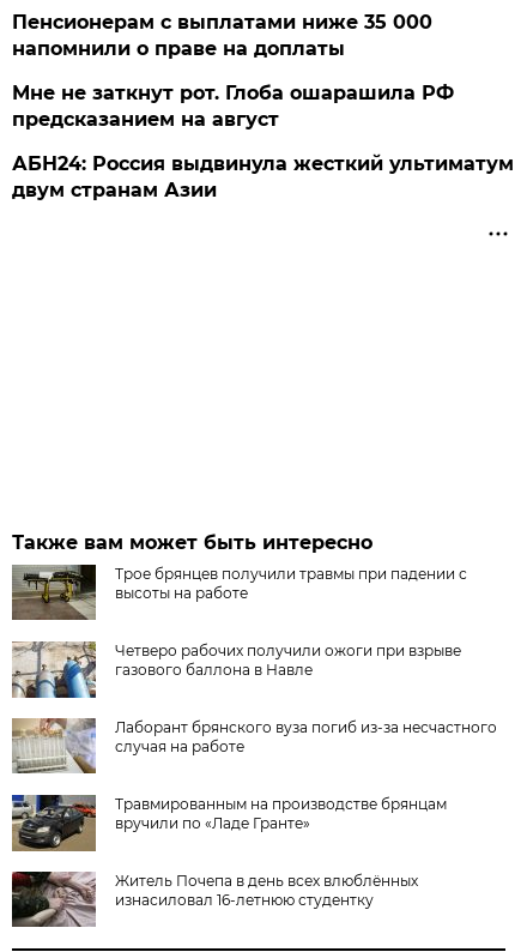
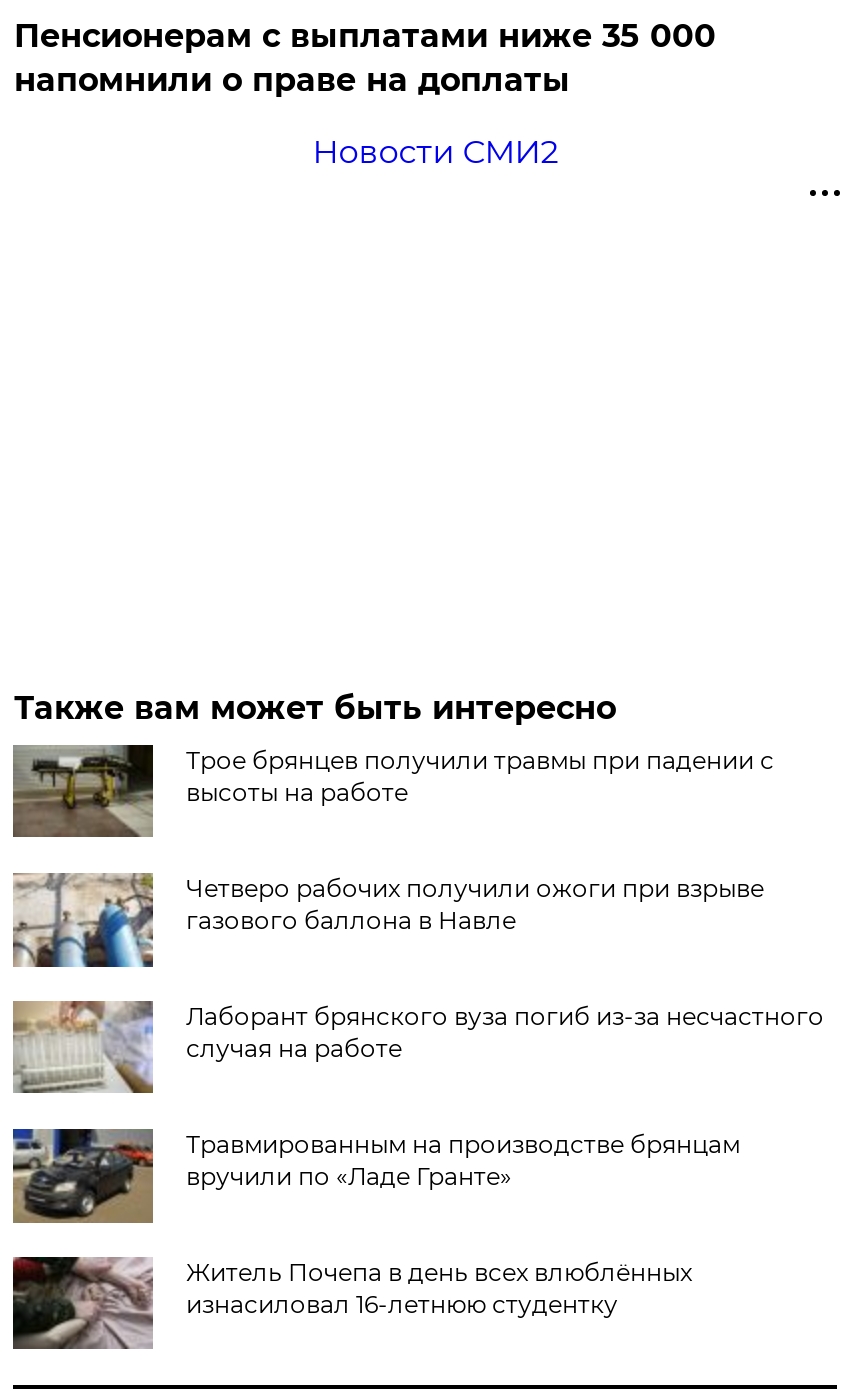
- Мне не заткнут рот. Глоба ошарашила РФ
- предсказанием на август
- АБН24: Россия выдвинула жесткий ультиматум
- двум странам Азии
+ Новости СМИ2
